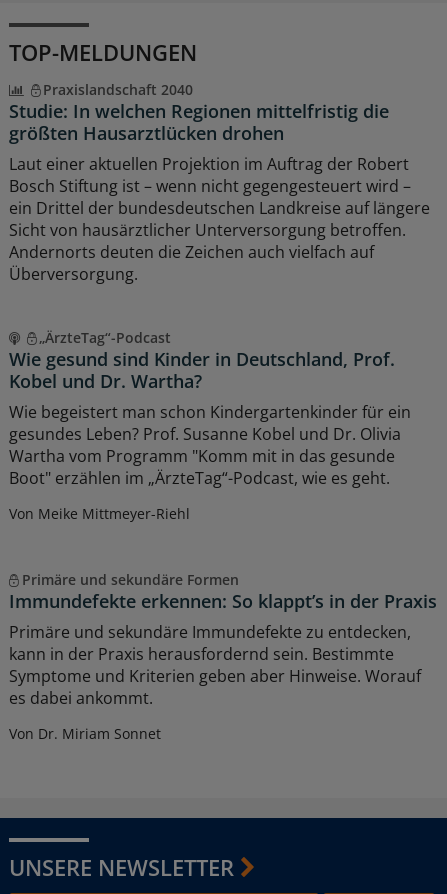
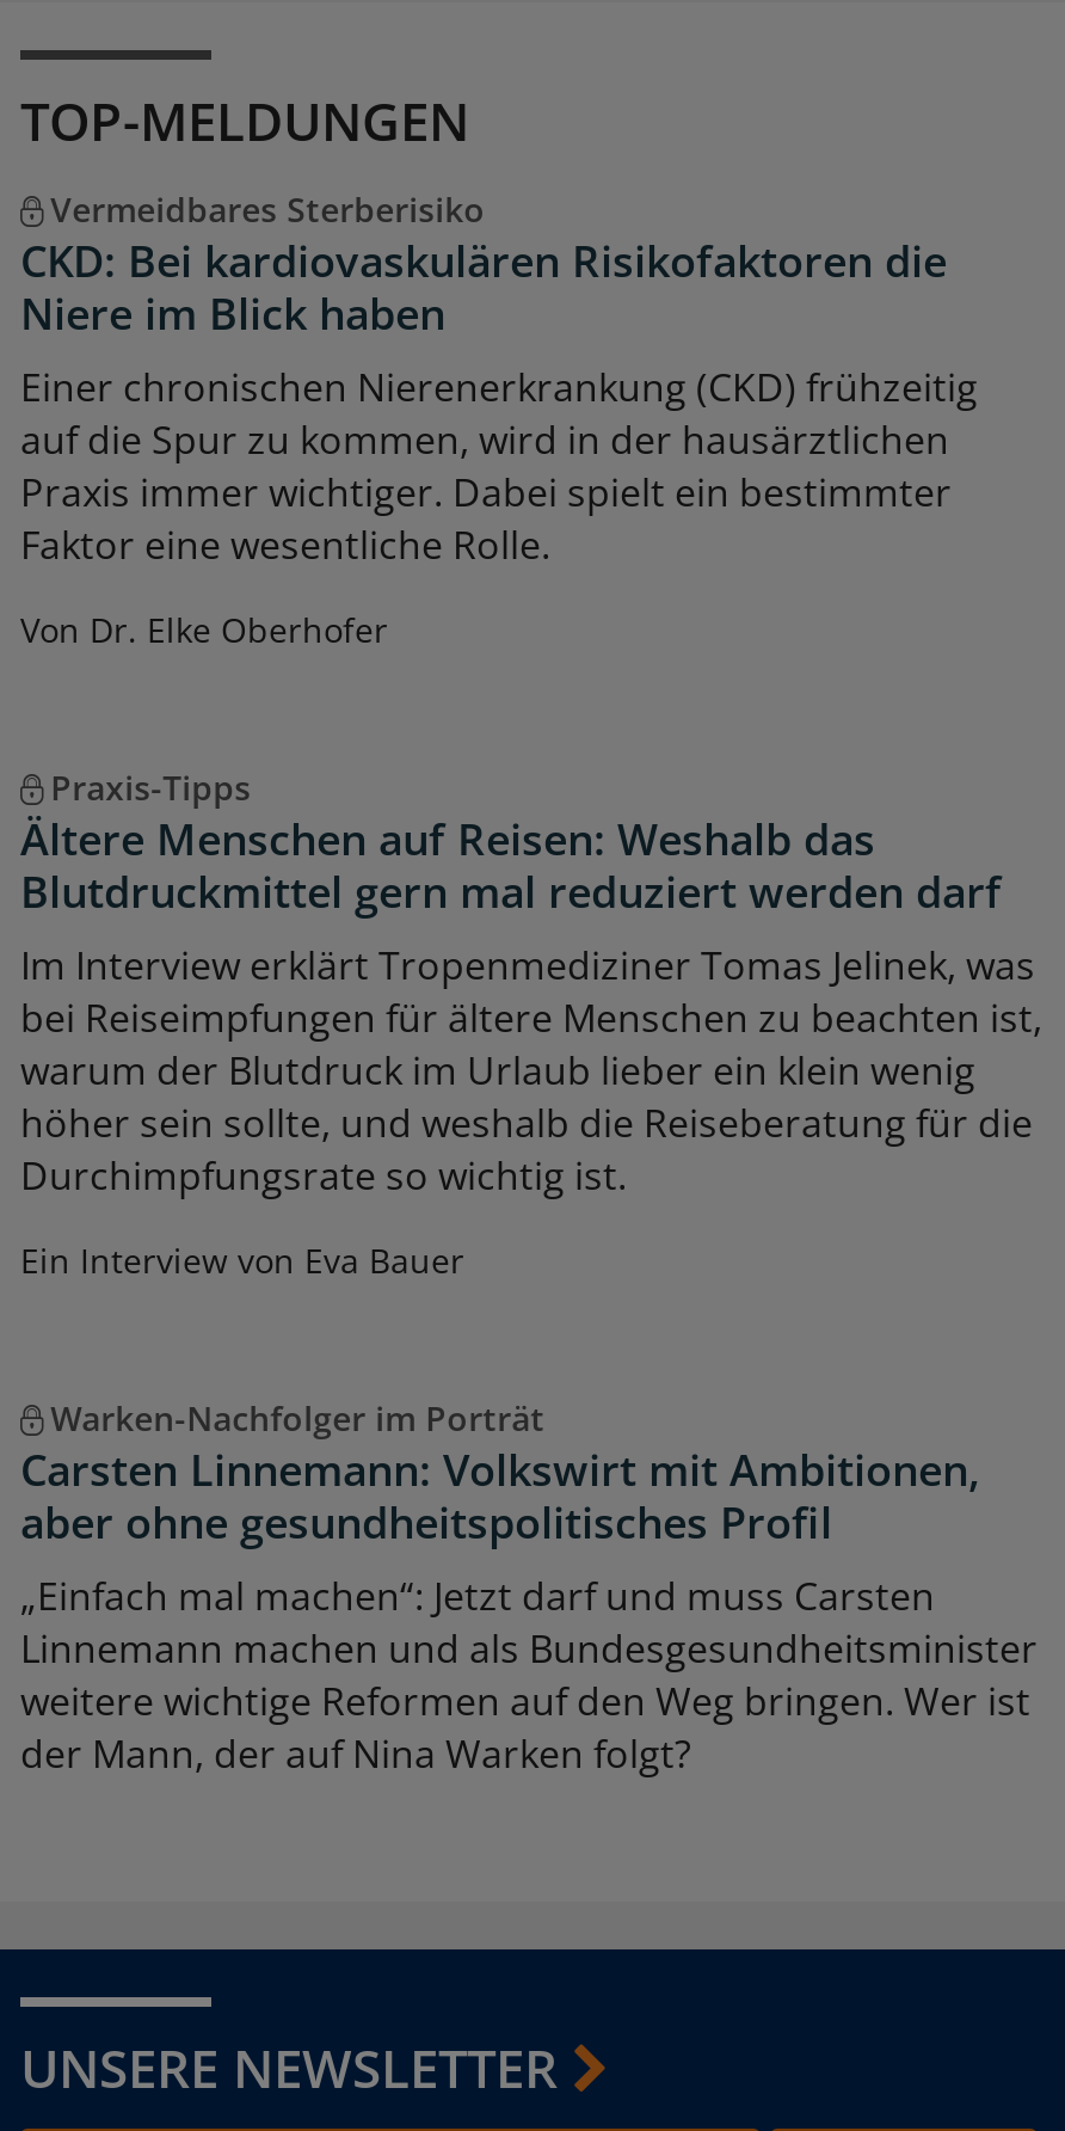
- Praxislandschaft 2040
- Studie: In welchen Regionen mittelfristig die
- größten Hausarztlücken drohen
- Laut einer aktuellen Projektion im Auftrag der Robert
- Bosch Stiftung ist – wenn nicht gegengesteuert wird –
- ein Drittel der bundesdeutschen Landkreise auf längere
- Sicht von hausärztlicher Unterversorgung betroffen.
- Andernorts deuten die Zeichen auch vielfach auf
- Überversorgung.
+ Vermeidbares Sterberisiko
+ CKD: Bei kardiovaskulären Risikofaktoren die
+ Niere im Blick haben
+ Einer chronischen Nierenerkrankung (CKD) frühzeitig
+ auf die Spur zu kommen, wird in der hausärztlichen
+ Praxis immer wichtiger. Dabei spielt ein bestimmter
+ Faktor eine wesentliche Rolle.

- „ÄrzteTag“-Podcast
- Wie gesund sind Kinder in Deutschland, Prof.
- Kobel und Dr. Wartha?
- Wie begeistert man schon Kindergartenkinder für ein
- gesundes Leben? Prof. Susanne Kobel und Dr. Olivia
- Wartha vom Programm "Komm mit in das gesunde
- Boot" erzählen im „ÄrzteTag“-Podcast, wie es geht.
+ Von Dr. Elke Oberhofer

- Von Meike Mittmeyer-Riehl
+ Praxis-Tipps
+ Ältere Menschen auf Reisen: Weshalb das
+ Blutdruckmittel gern mal reduziert werden darf
+ Im Interview erklärt Tropenmediziner Tomas Jelinek, was
+ bei Reiseimpfungen für ältere Menschen zu beachten ist,
+ warum der Blutdruck im Urlaub lieber ein klein wenig
+ höher sein sollte, und weshalb die Reiseberatung für die
+ Durchimpfungsrate so wichtig ist.

- Primäre und sekundäre Formen
- Immundefekte erkennen: So klappt’s in der Praxis
- Primäre und sekundäre Immundefekte zu entdecken,
- kann in der Praxis herausfordernd sein. Bestimmte
- Symptome und Kriterien geben aber Hinweise. Worauf
- es dabei ankommt.
+ Ein Interview von Eva Bauer

- Von Dr. Miriam Sonnet
+ Warken-Nachfolger im Porträt
+ Carsten Linnemann: Volkswirt mit Ambitionen,
+ aber ohne gesundheitspolitisches Profil
+ „Einfach mal machen“: Jetzt darf und muss Carsten
+ Linnemann machen und als Bundesgesundheitsminister
+ weitere wichtige Reformen auf den Weg bringen. Wer ist
+ der Mann, der auf Nina Warken folgt?
